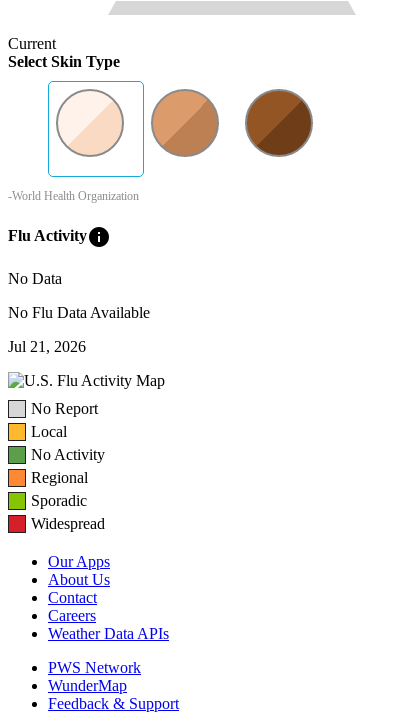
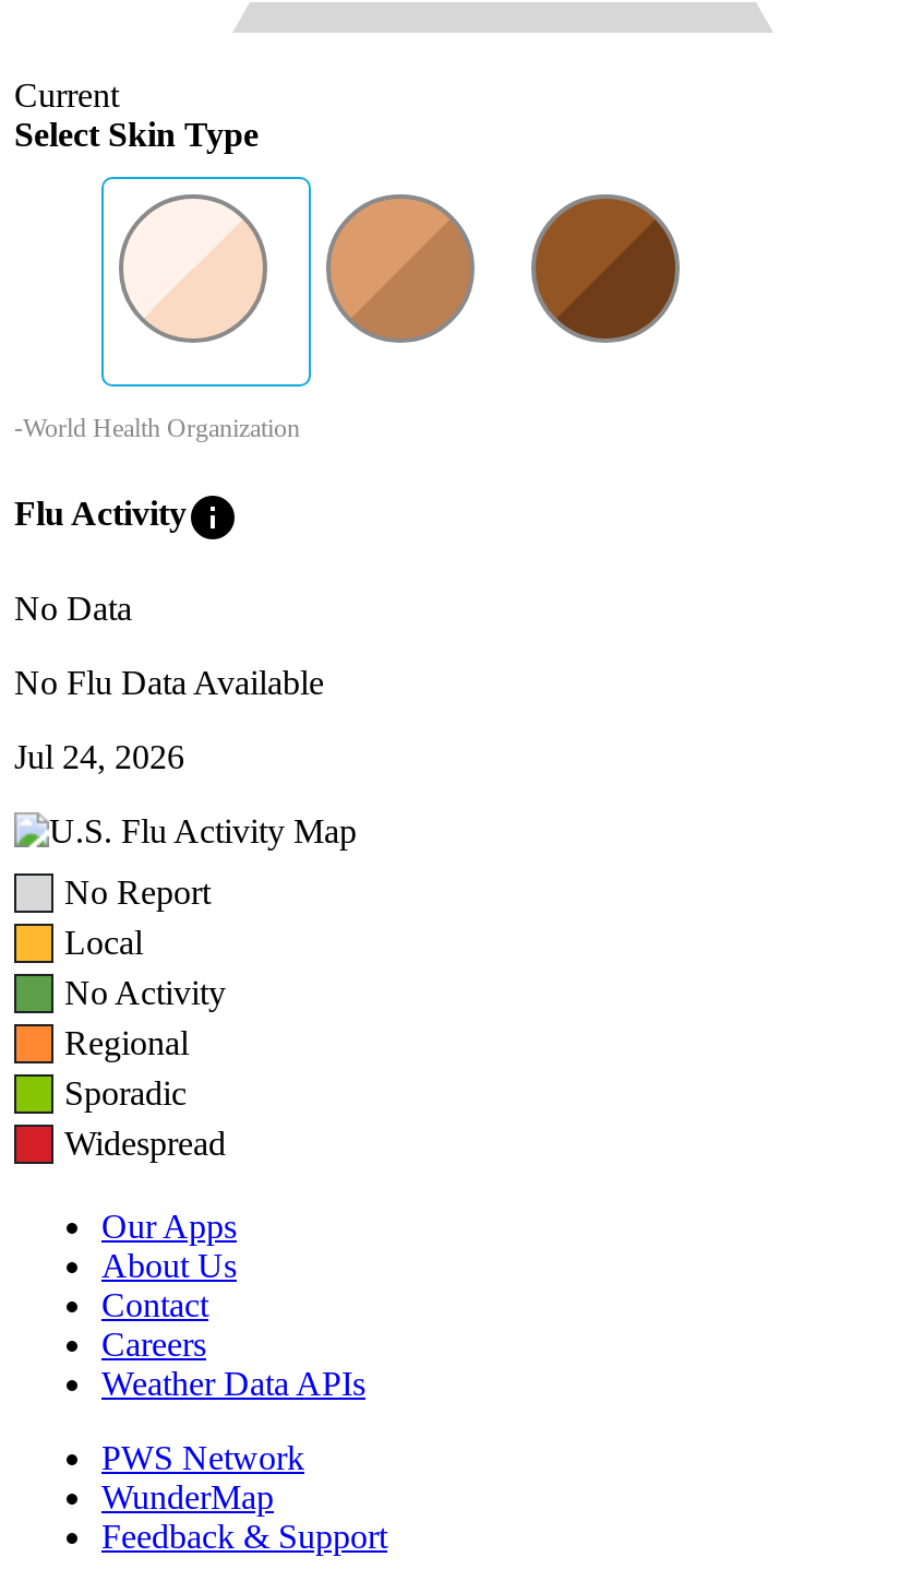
- Jul 21, 2026
+ Jul 24, 2026
